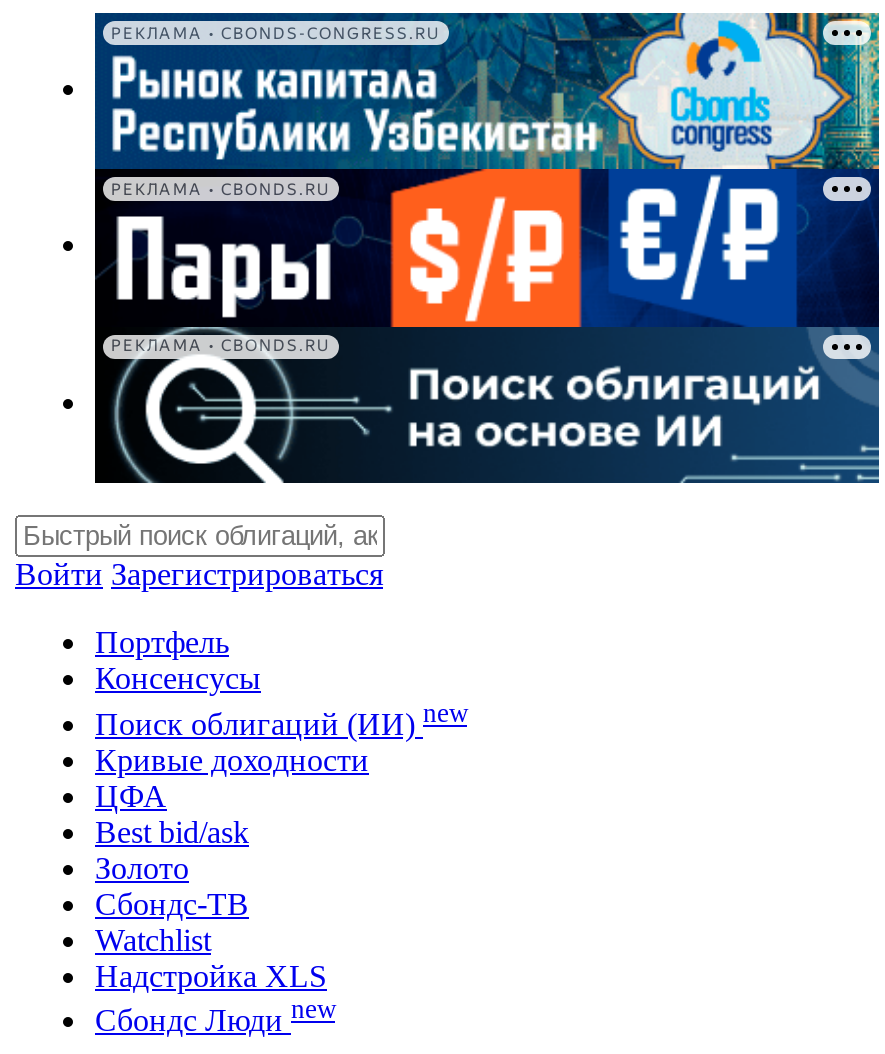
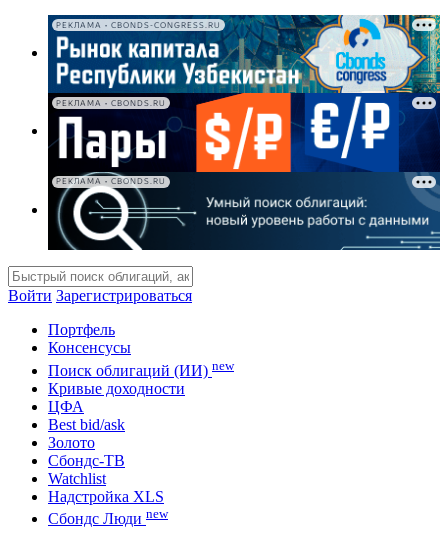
- [image]
+ [image]
